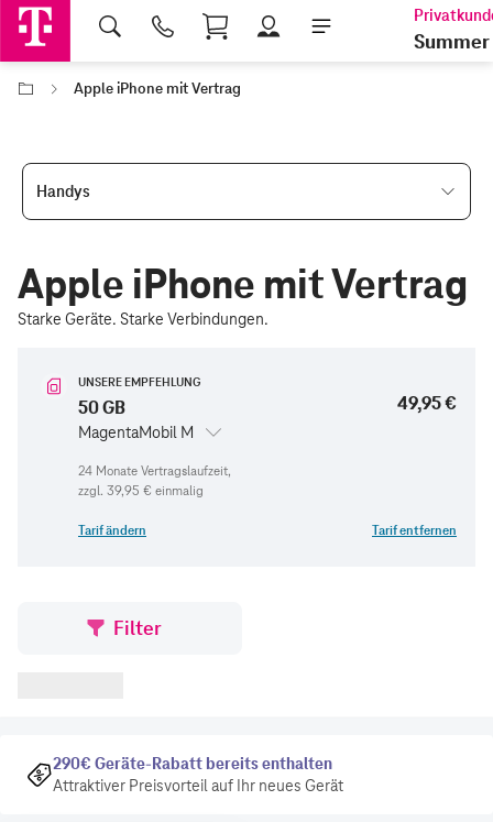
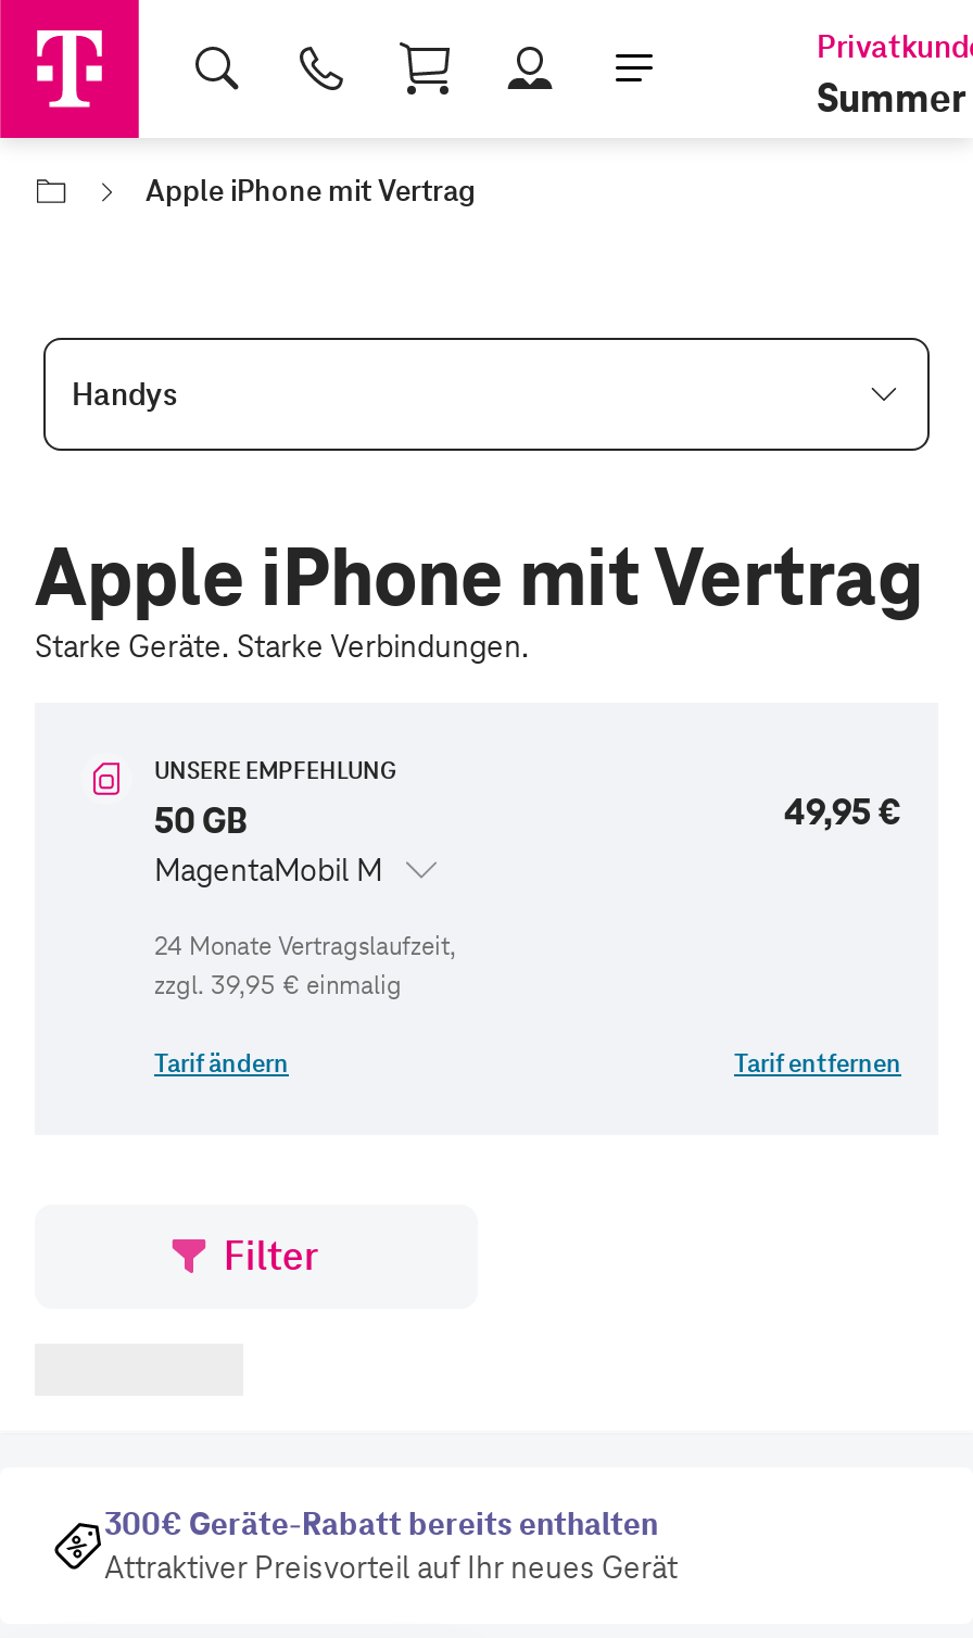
- 290€ Geräte-Rabatt bereits enthalten
+ 300€ Geräte-Rabatt bereits enthalten
